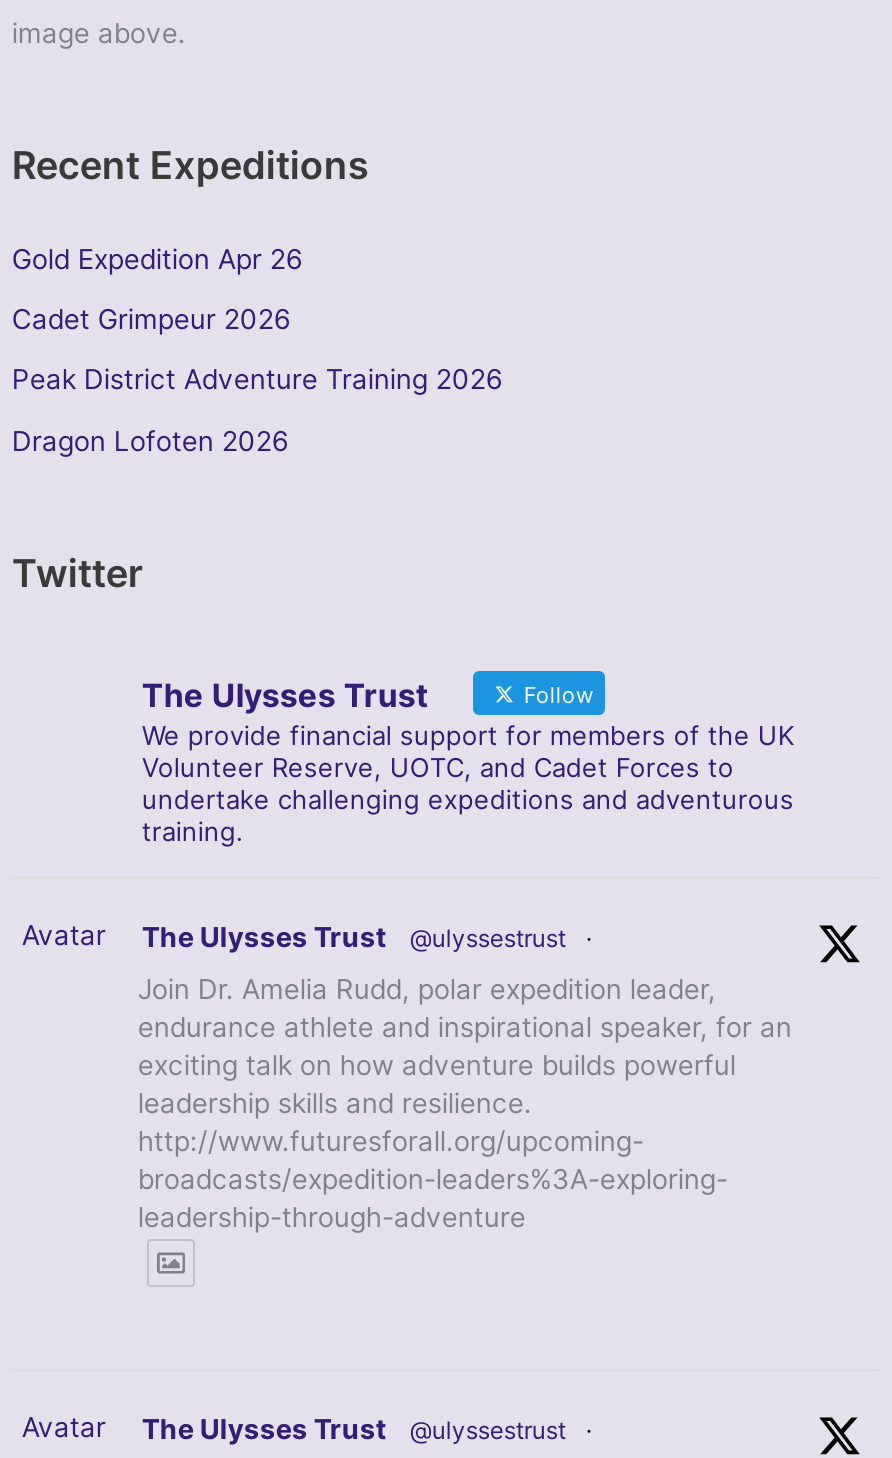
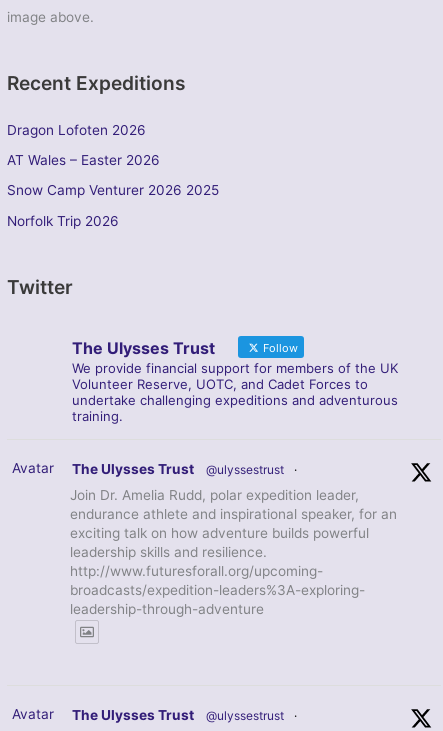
- Gold Expedition Apr 26
- Cadet Grimpeur 2026
- Peak District Adventure Training 2026

moved up: Dragon Lofoten 2026

+ AT Wales – Easter 2026
+ Snow Camp Venturer 2026 2025
+ Norfolk Trip 2026
